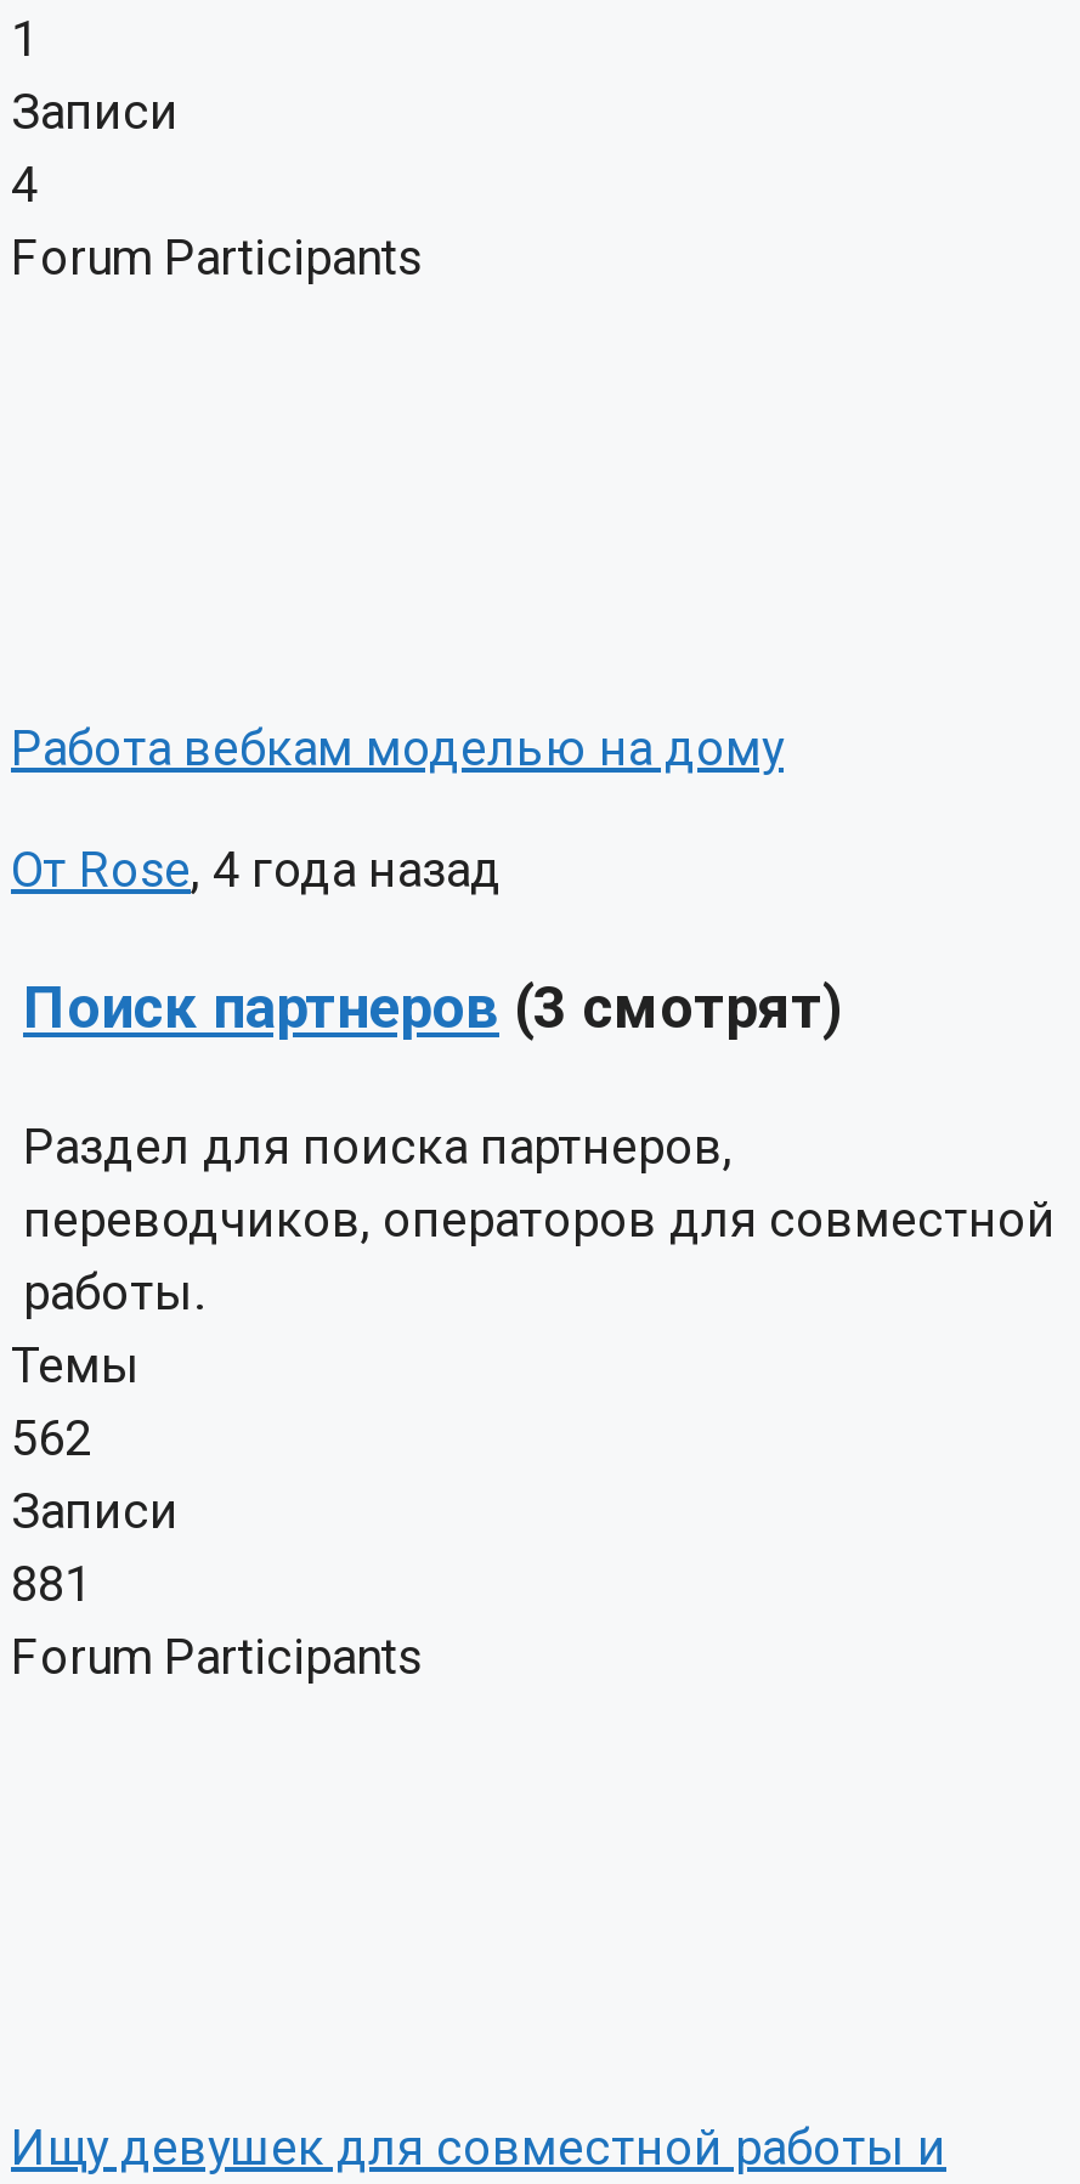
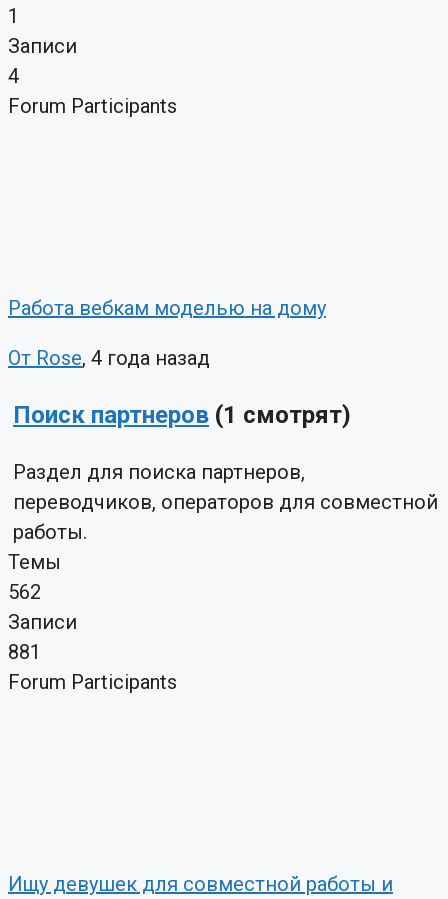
- Поиск партнеров (3 смотрят)
+ Поиск партнеров (1 смотрят)
